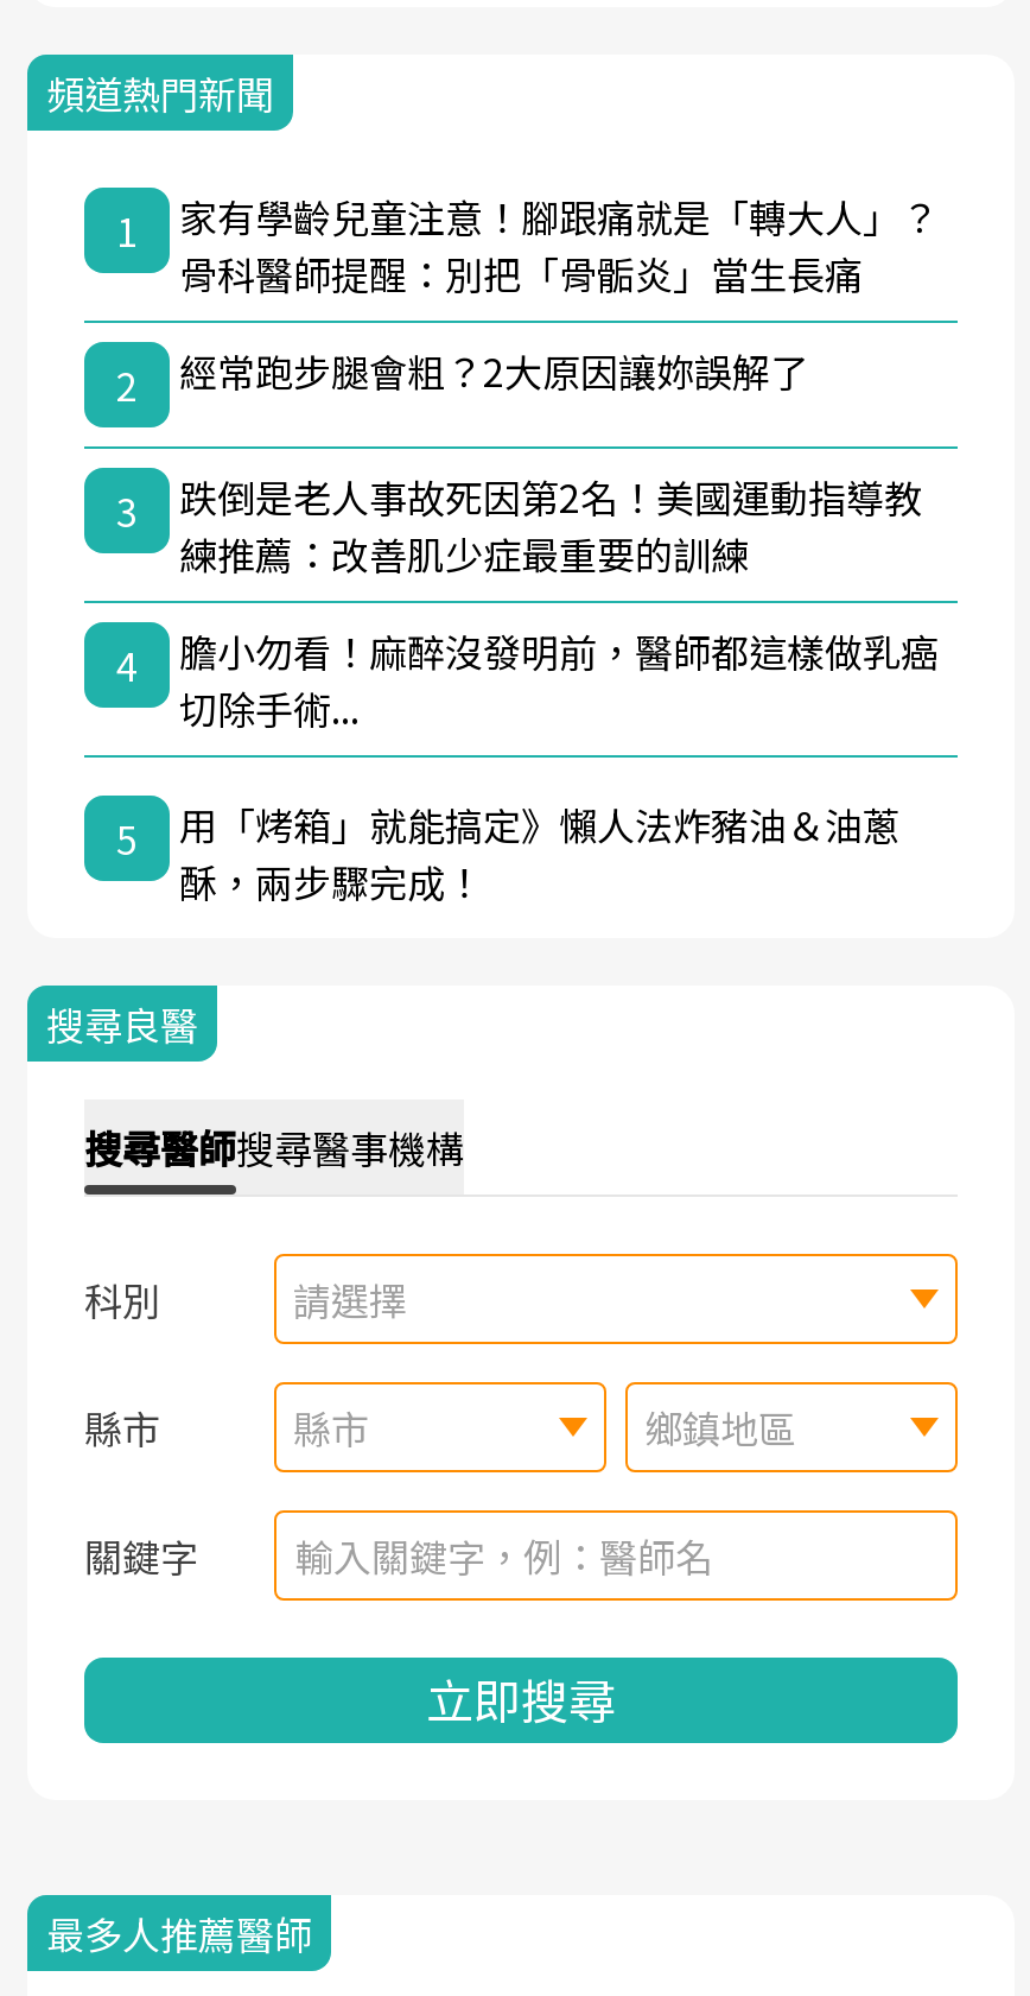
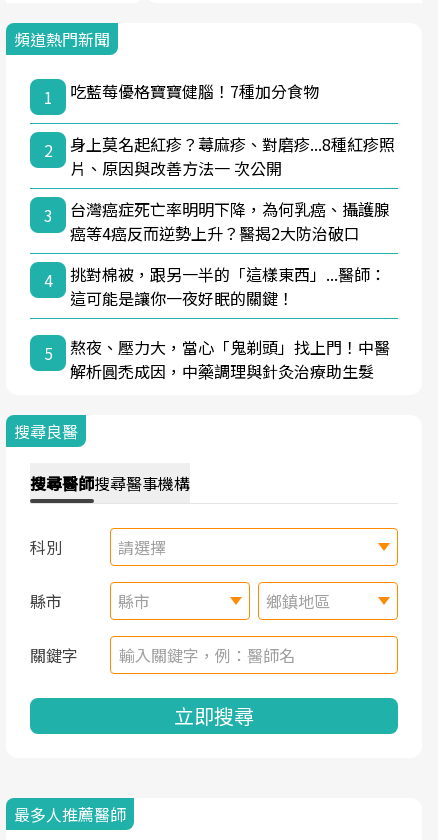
- 家有學齡兒童注意！腳跟痛就是「轉大人」？
- 骨科醫師提醒：別把「骨骺炎」當生長痛
+ 吃藍莓優格寶寶健腦！7種加分食物

- 經常跑步腿會粗？2大原因讓妳誤解了
+ 身上莫名起紅疹？蕁麻疹、對磨疹...8種紅疹照
+ 片、原因與改善方法一 次公開

- 跌倒是老人事故死因第2名！美國運動指導教
- 練推薦：改善肌少症最重要的訓練
+ 台灣癌症死亡率明明下降，為何乳癌、攝護腺
+ 癌等4癌反而逆勢上升？醫揭2大防治破口

- 膽小勿看！麻醉沒發明前，醫師都這樣做乳癌
- 切除手術...
+ 挑對棉被，跟另一半的「這樣東西」...醫師：
+ 這可能是讓你一夜好眠的關鍵！

- 用「烤箱」就能搞定》懶人法炸豬油＆油蔥
- 酥，兩步驟完成！
+ 熬夜、壓力大，當心「鬼剃頭」找上門！中醫
+ 解析圓禿成因，中藥調理與針灸治療助生髮
